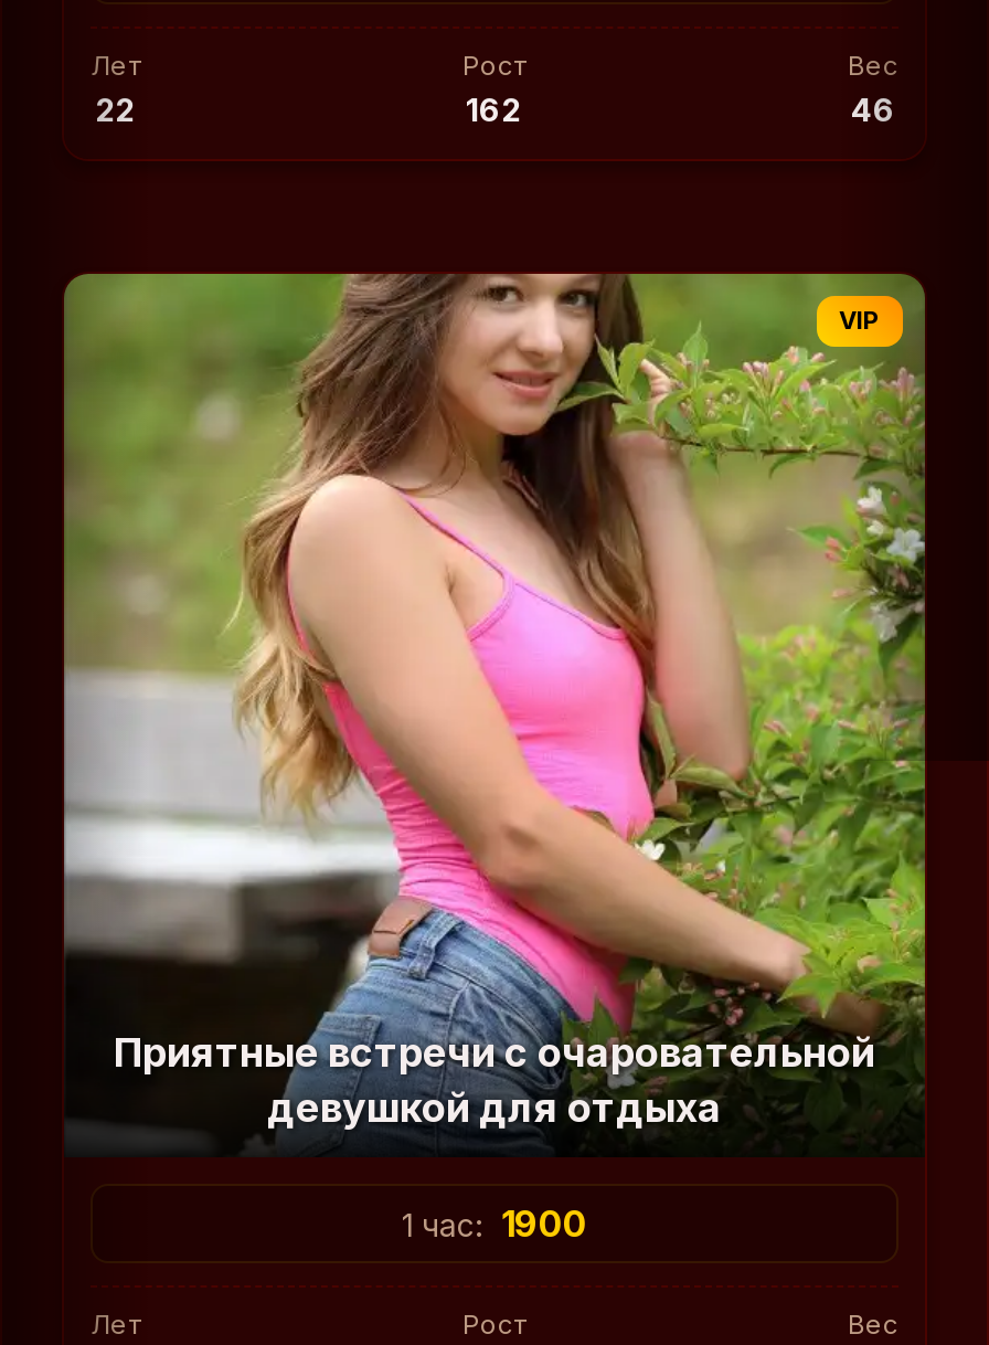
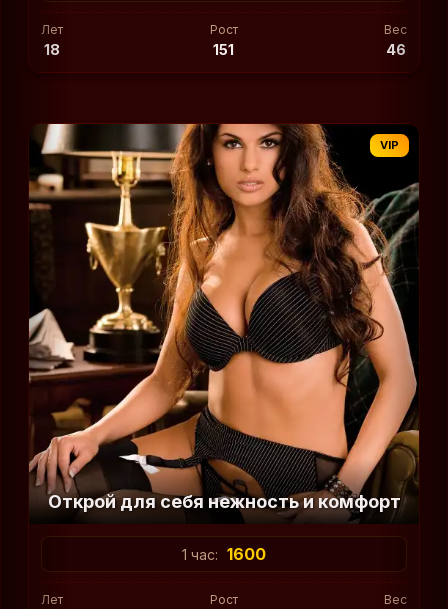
- 22
+ 18

- 162
+ 151

- [image]
- Приятные встречи с очаровательной
- девушкой для отдыха
+ [image]
+ Открой для себя нежность и комфорт

- 1 час: 1900
+ 1 час: 1600
